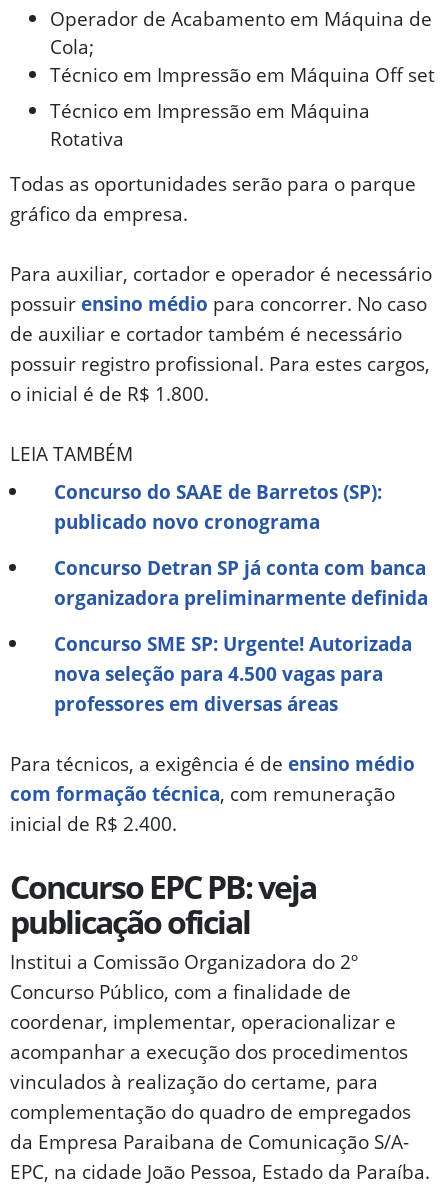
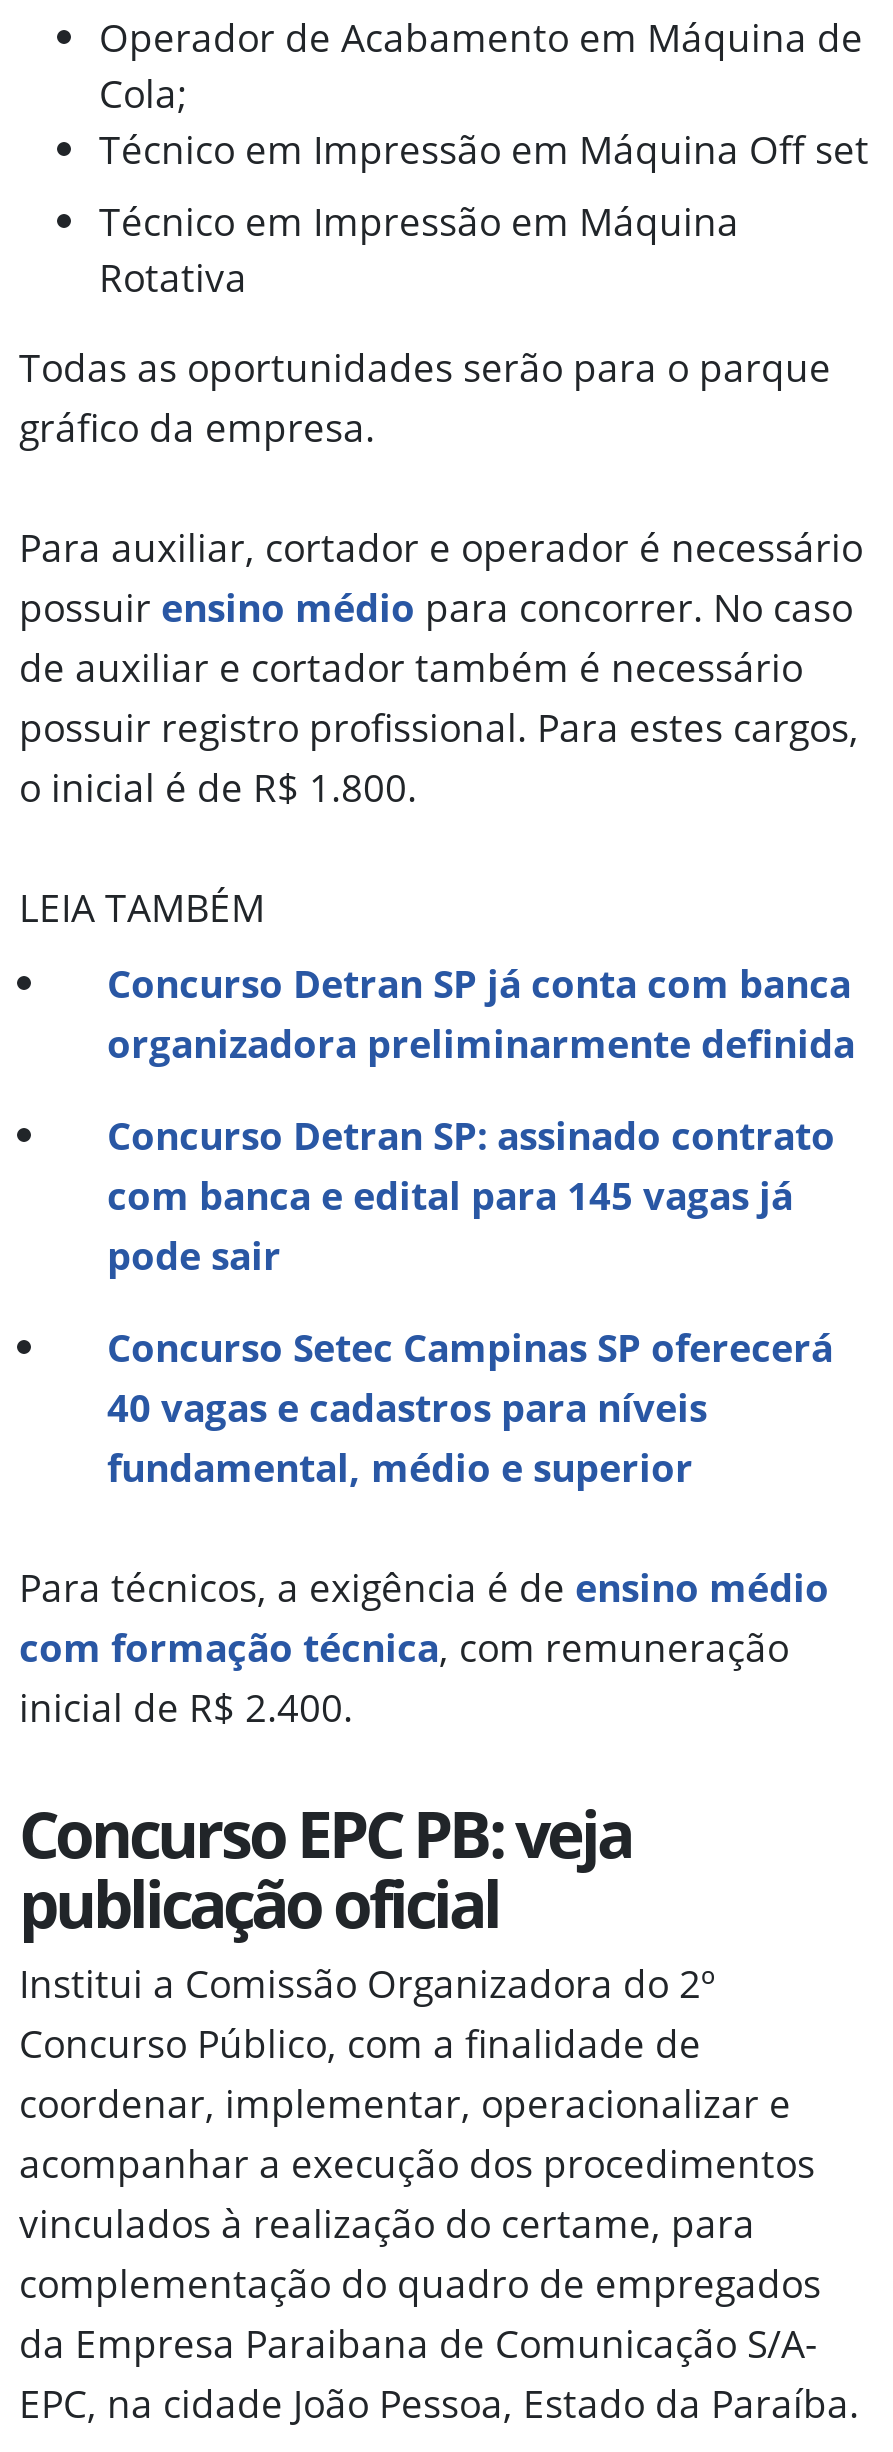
- Concurso do SAAE de Barretos (SP):
- publicado novo cronograma

moved up: Concurso Detran SP já conta com banca | organizadora preliminarmente definida

- Concurso SME SP: Urgente! Autorizada
- nova seleção para 4.500 vagas para
- professores em diversas áreas
+ Concurso Detran SP: assinado contrato
+ com banca e edital para 145 vagas já
+ pode sair
+ Concurso Setec Campinas SP oferecerá
+ 40 vagas e cadastros para níveis
+ fundamental, médio e superior
